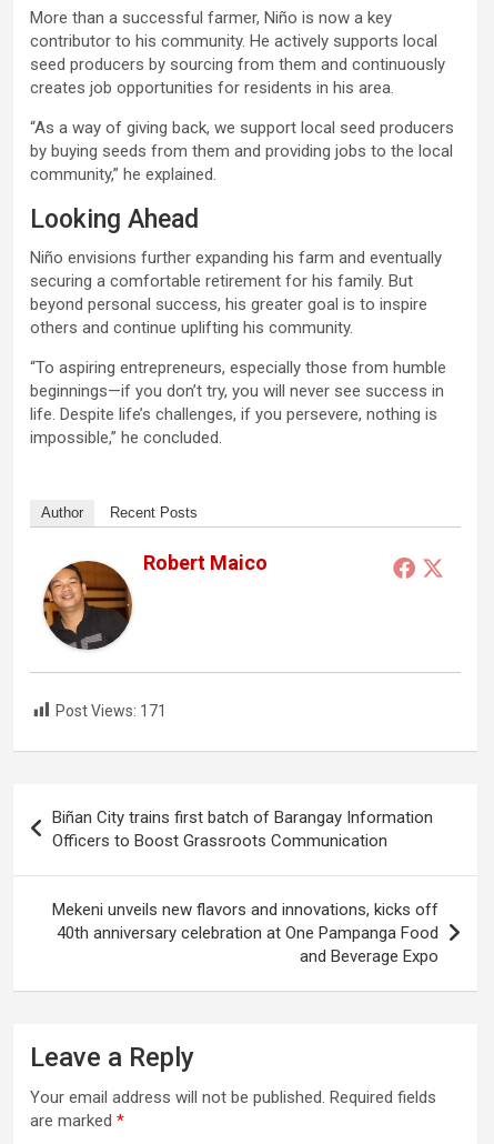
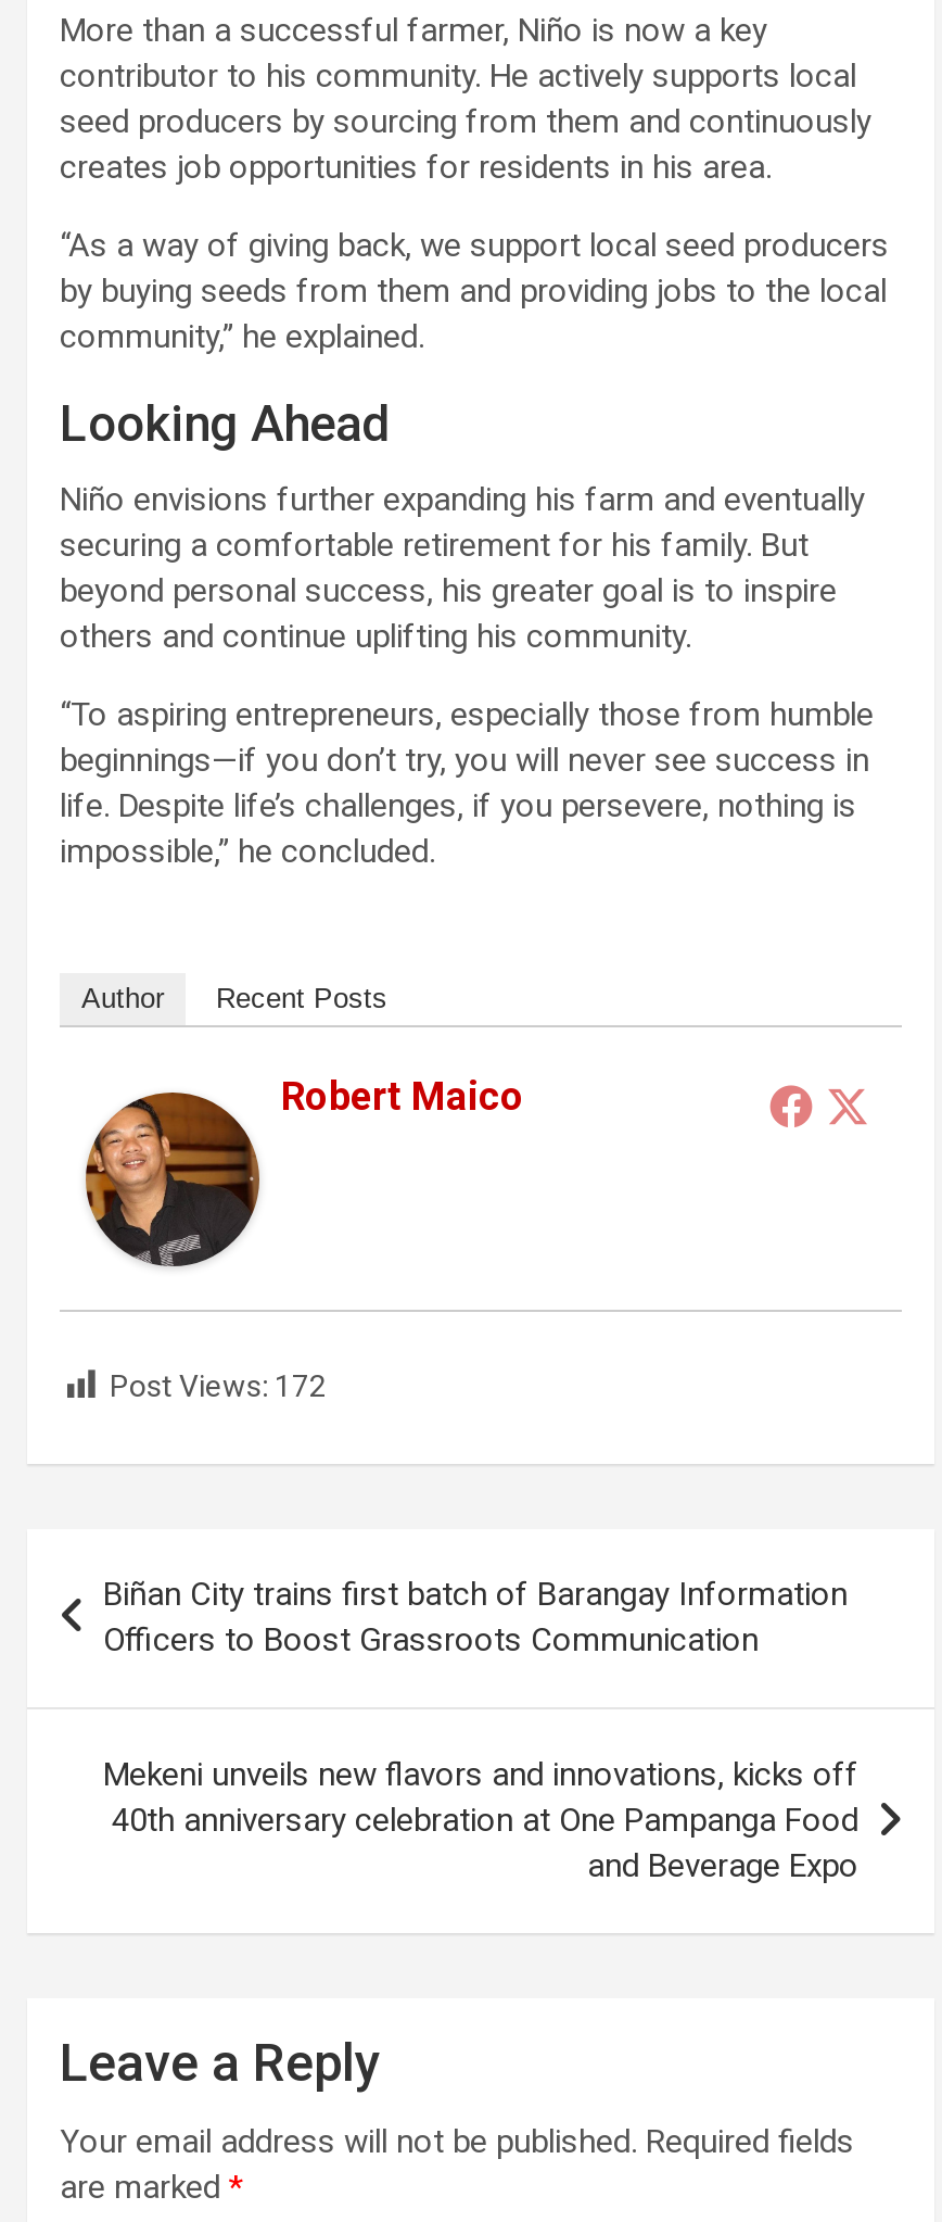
- Post Views: 171
+ Post Views: 172
